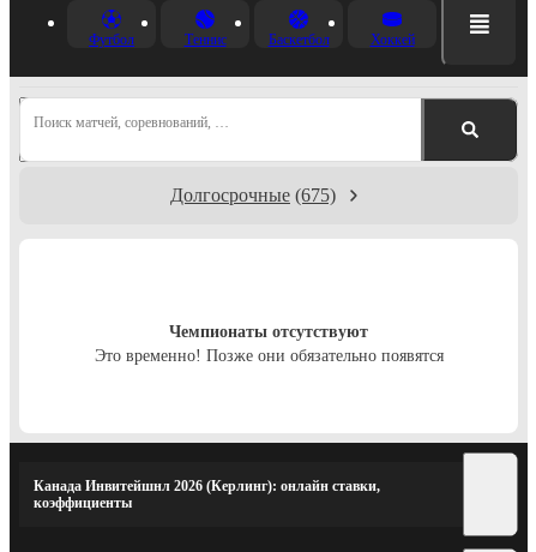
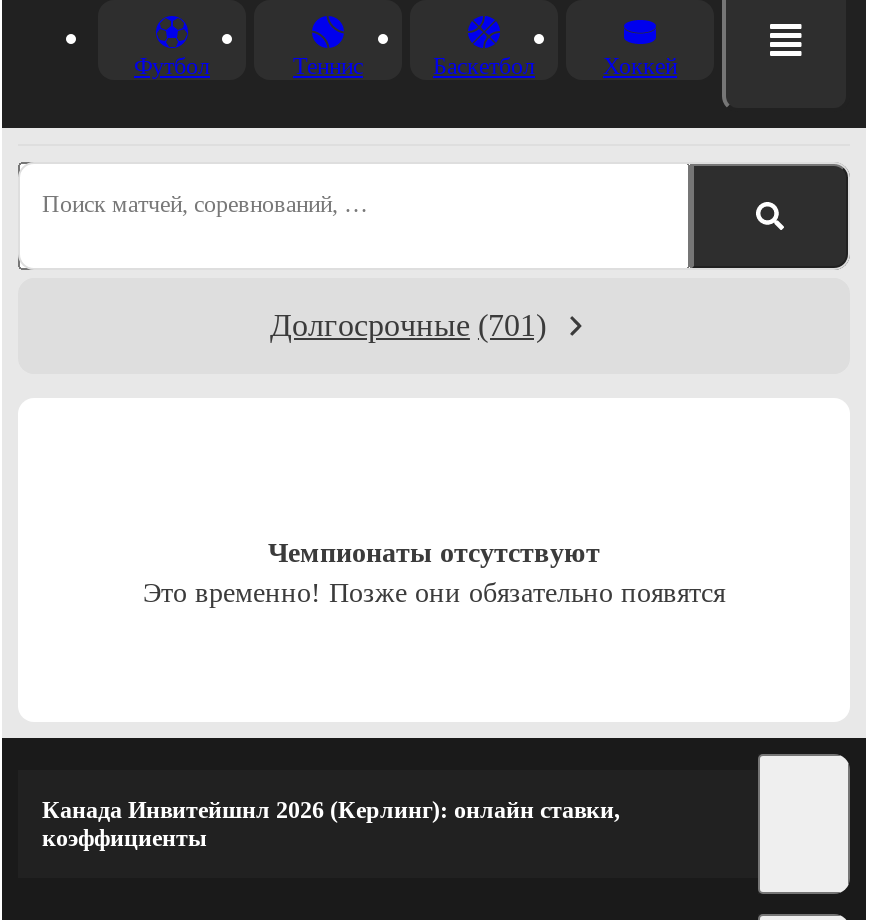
- Долгосрочные (675)
+ Долгосрочные (701)
